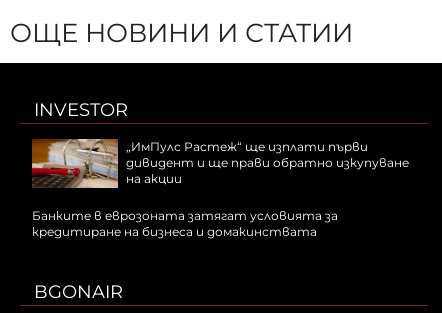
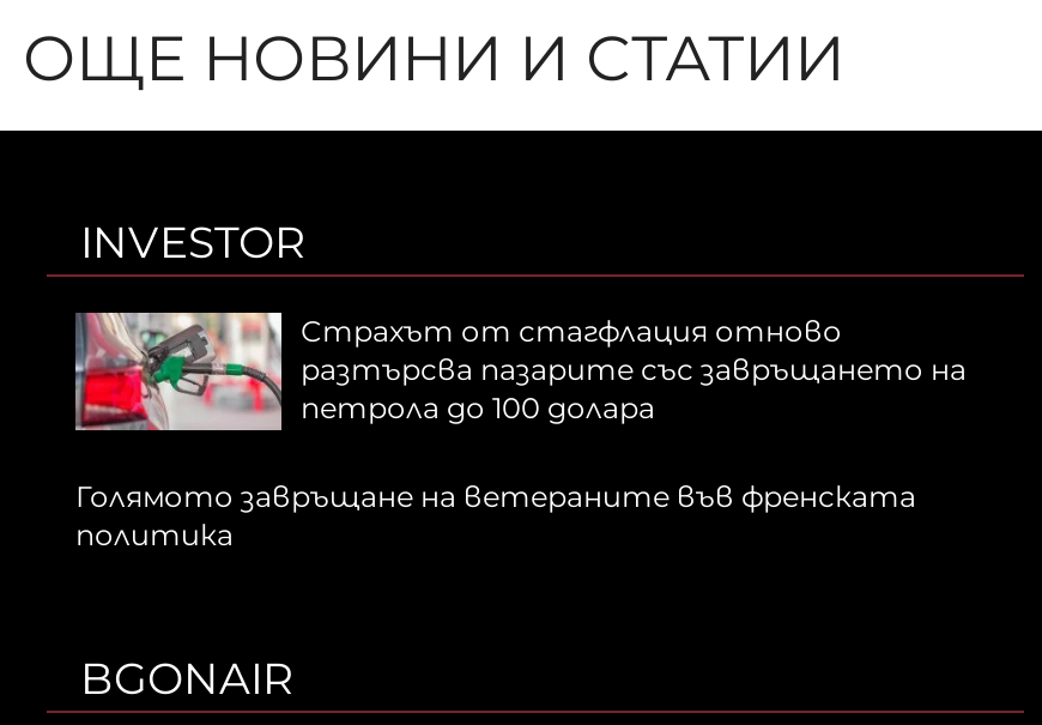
- [image]
- „ИмПулс Растеж“ ще изплати първи
- дивидент и ще прави обратно изкупуване
- на акции
+ [image]
+ Страхът от стагфлация отново
+ разтърсва пазарите със завръщането на
+ петрола до 100 долара

- Банките в еврозоната затягат условията за
- кредитиране на бизнеса и домакинствата
+ Голямото завръщане на ветераните във френската
+ политика
